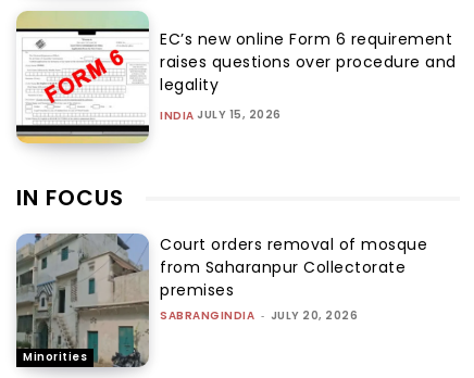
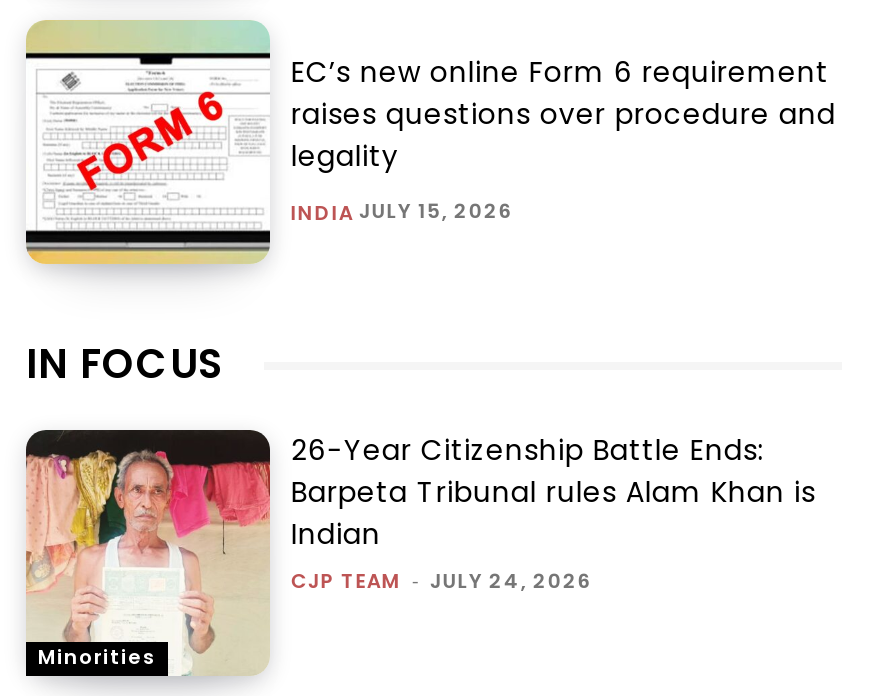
- [image]
- Court orders removal of mosque
- from Saharanpur Collectorate
- premises
- SABRANGINDIA - JULY 20, 2026
+ [image]
+ 26-Year Citizenship Battle Ends:
+ Barpeta Tribunal rules Alam Khan is
+ Indian
+ CJP TEAM - JULY 24, 2026
